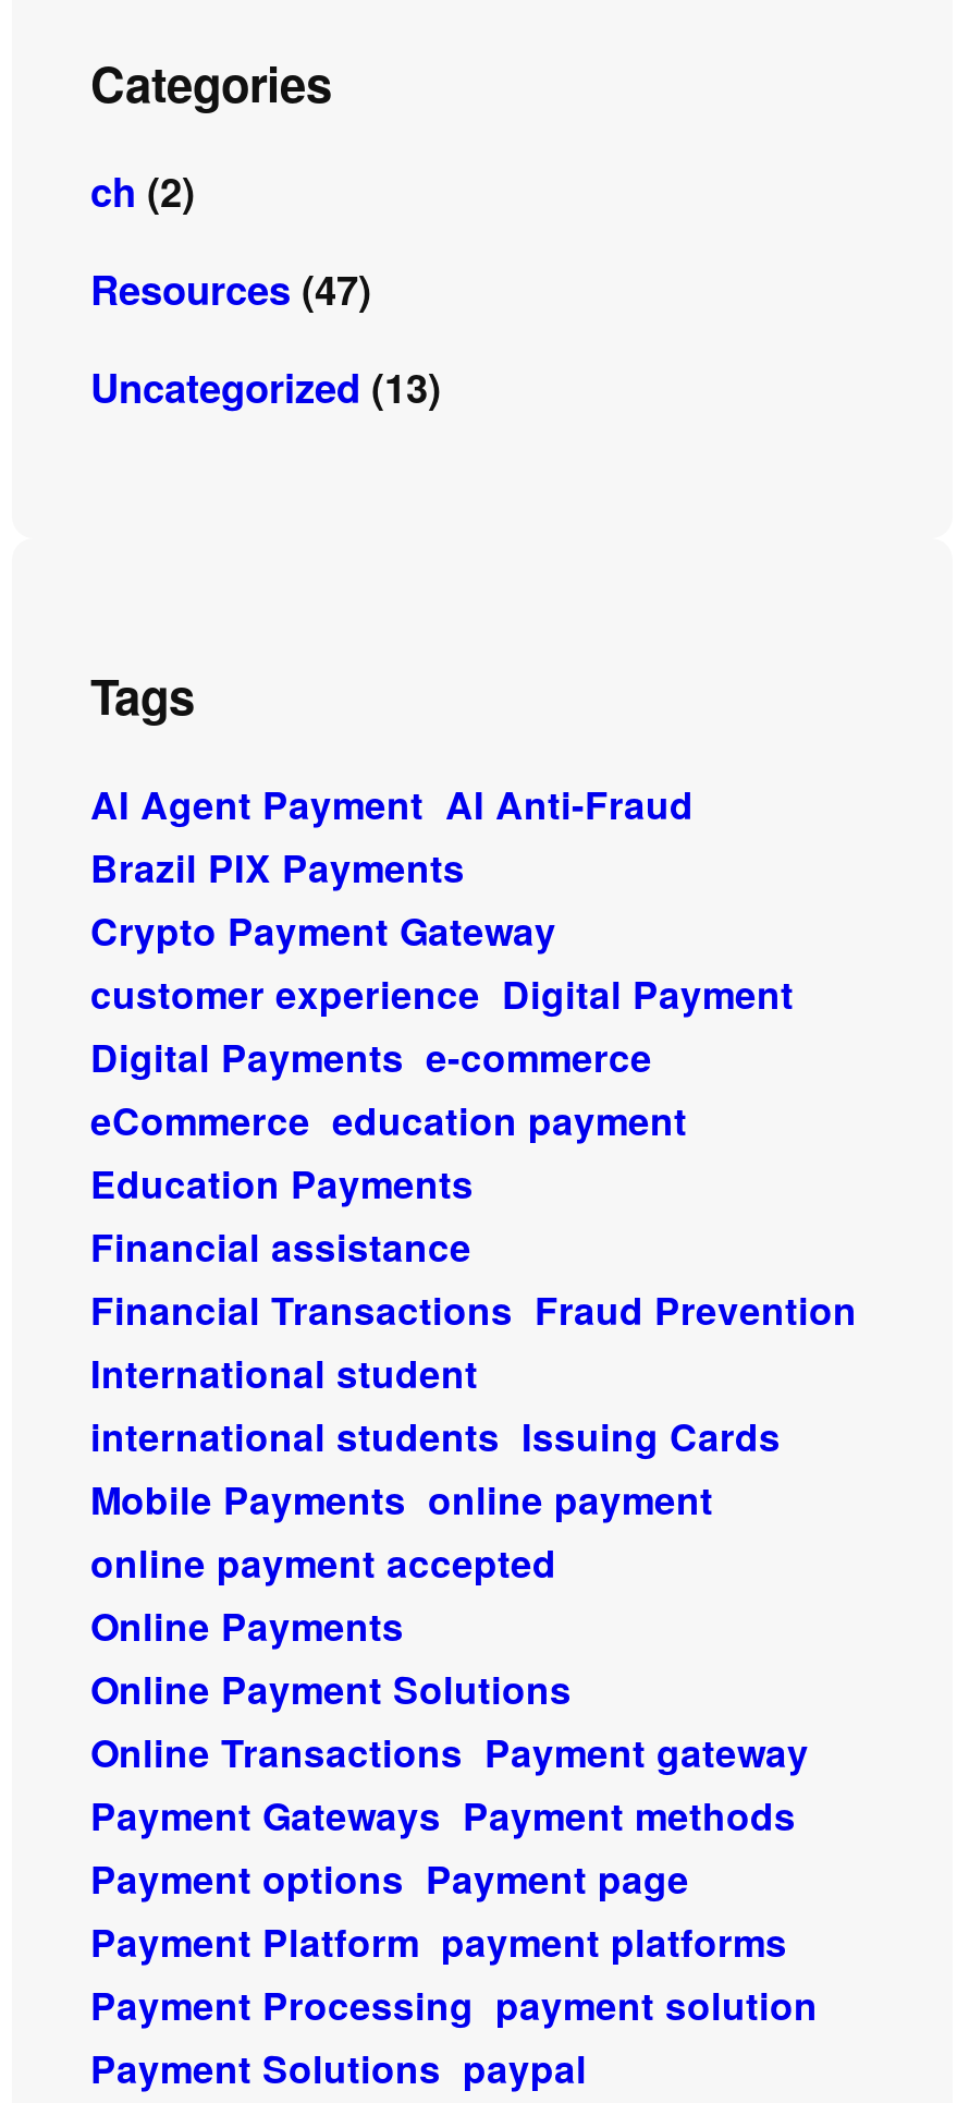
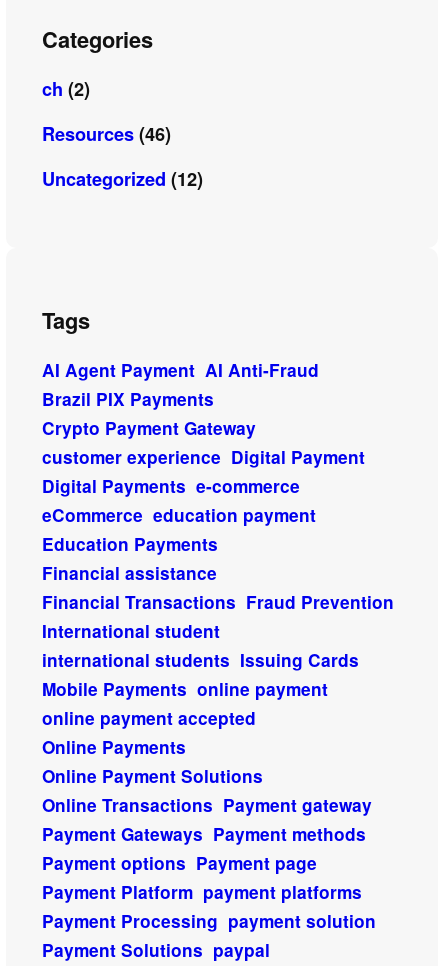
- Resources (47)
+ Resources (46)

- Uncategorized (13)
+ Uncategorized (12)
